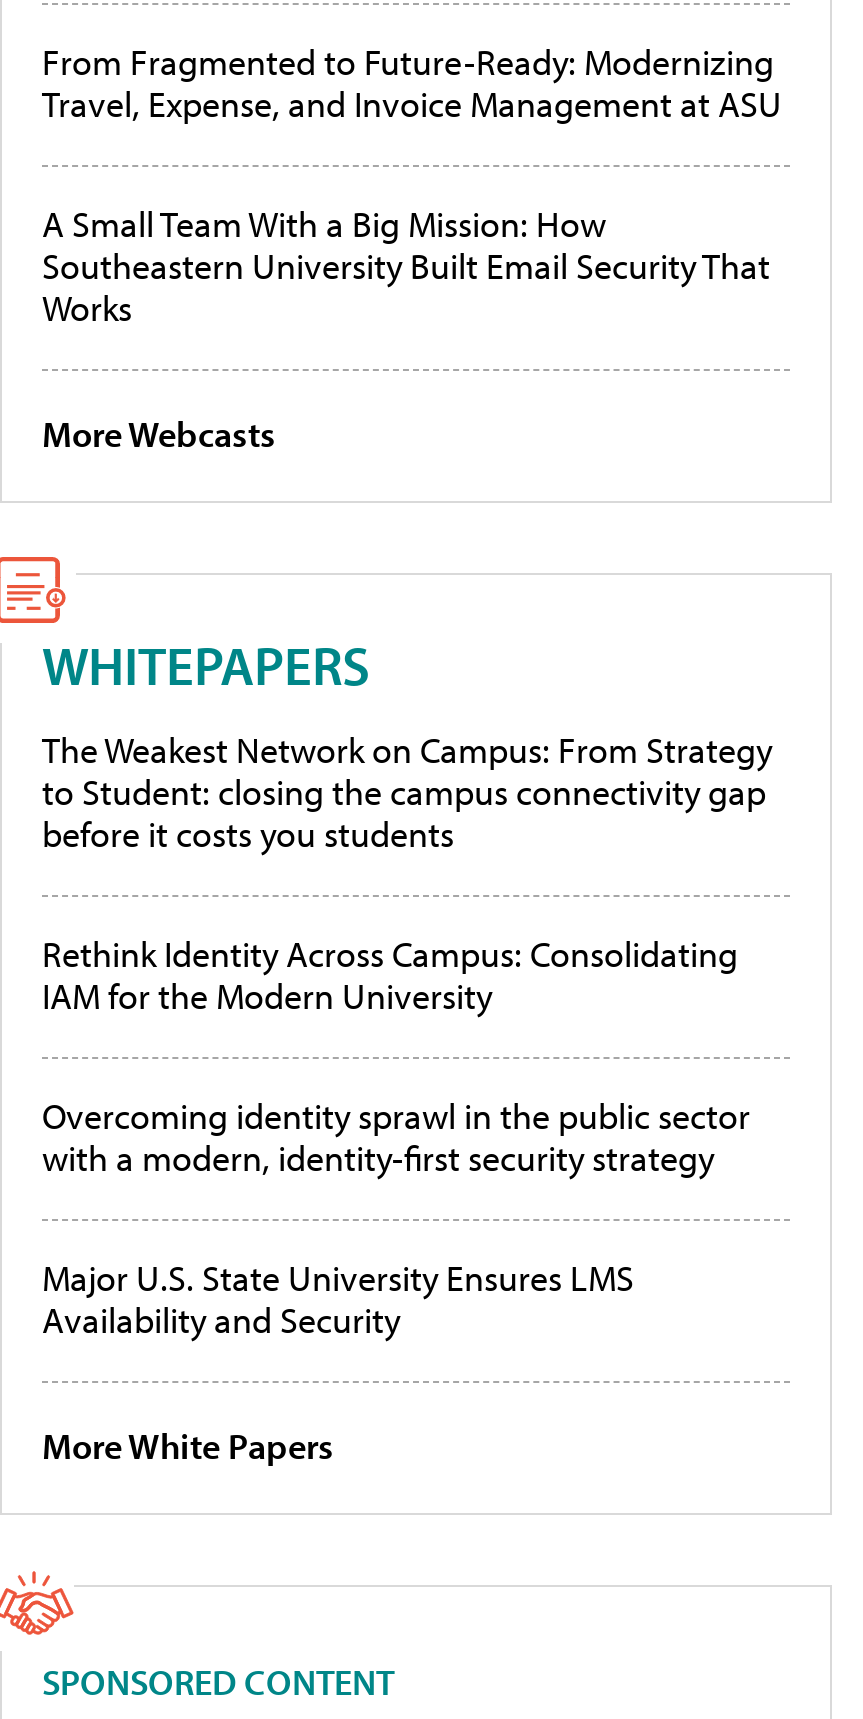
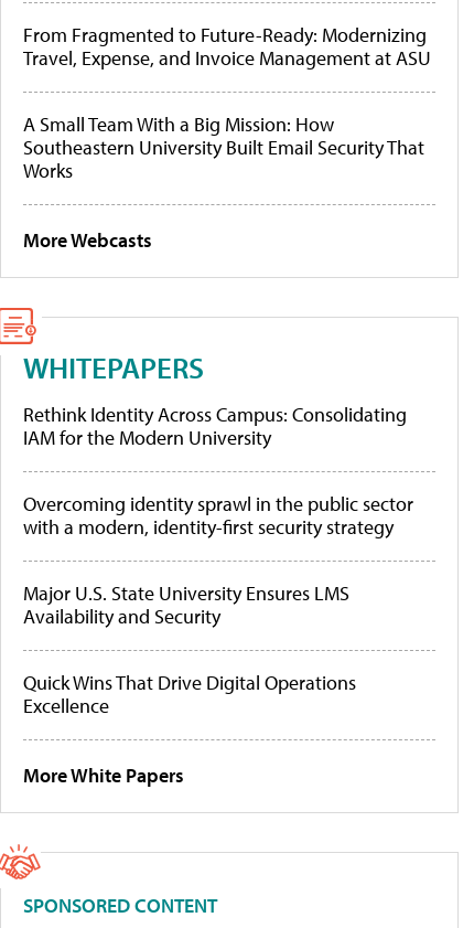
- The Weakest Network on Campus: From Strategy
- to Student: closing the campus connectivity gap
- before it costs you students

moved up: Rethink Identity Across Campus: Consolidating | IAM for the Modern University | Overcoming identity sprawl in the public sector | with a modern, identity-first security strategy | Major U.S. State University Ensures LMS | Availability and Security

+ Quick Wins That Drive Digital Operations
+ Excellence
